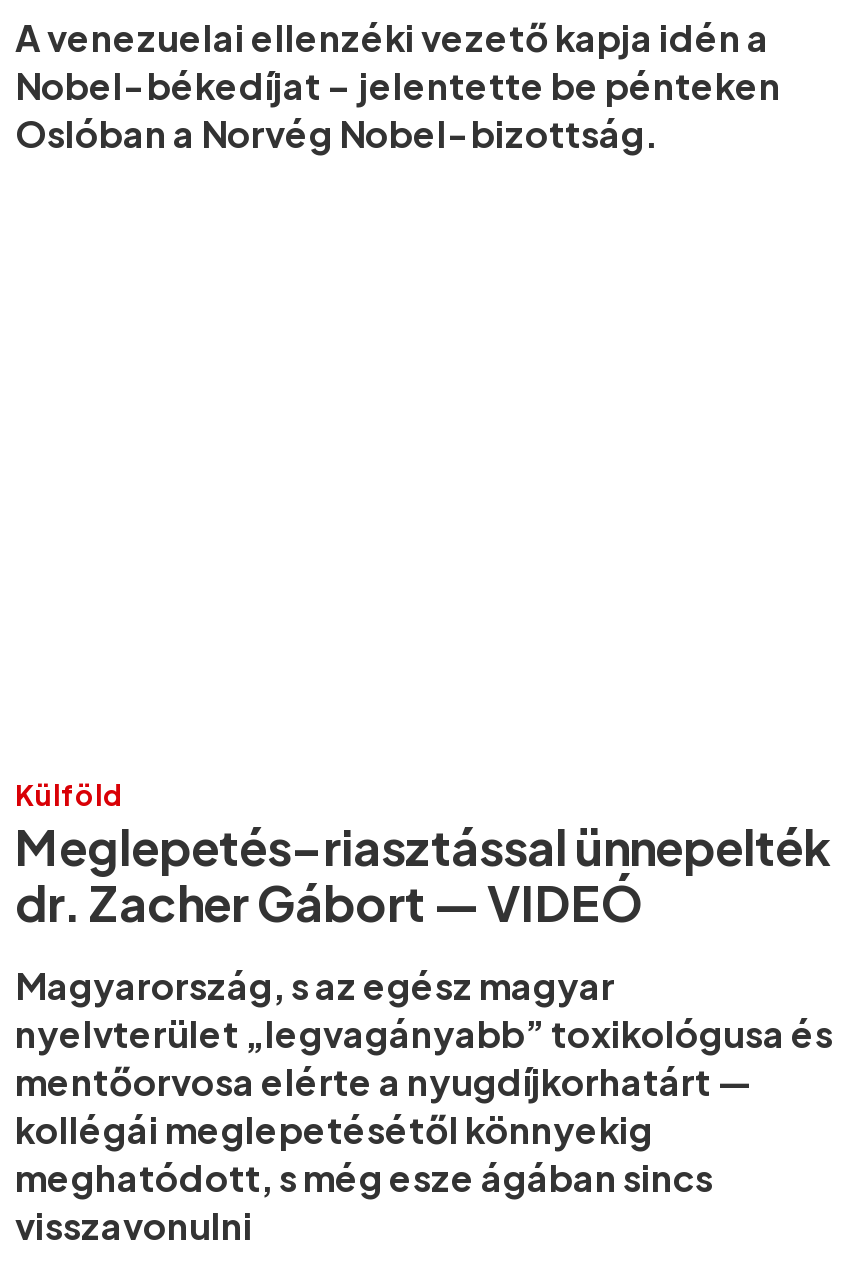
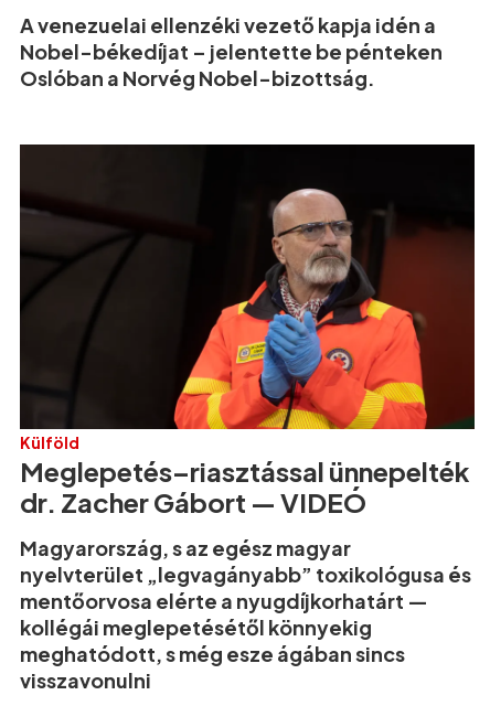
+ [image]
